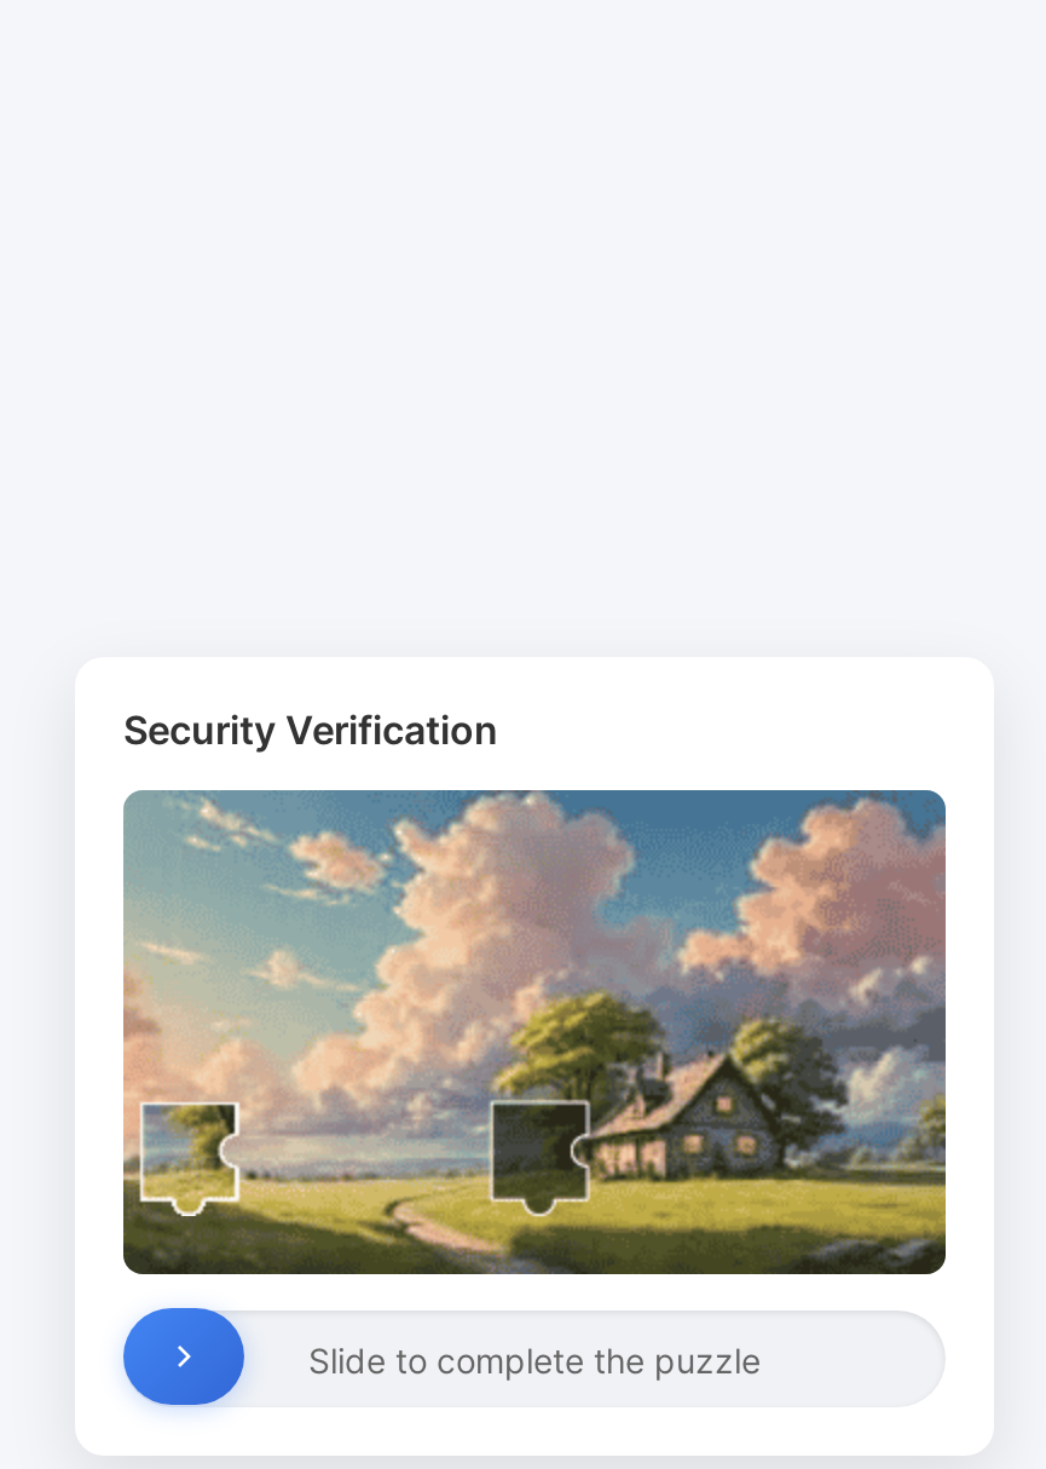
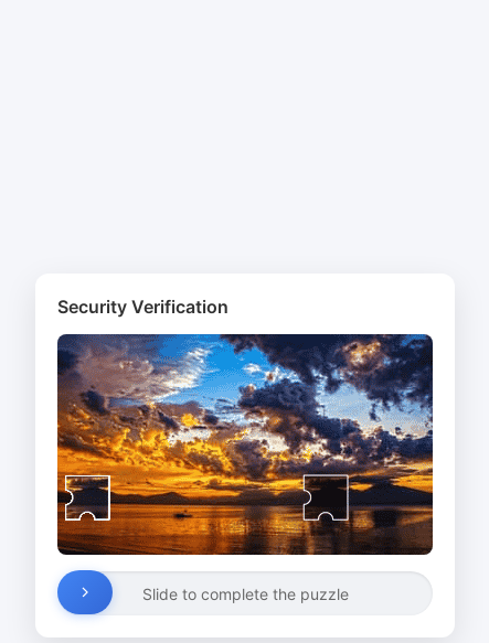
- [image]
+ [image]
